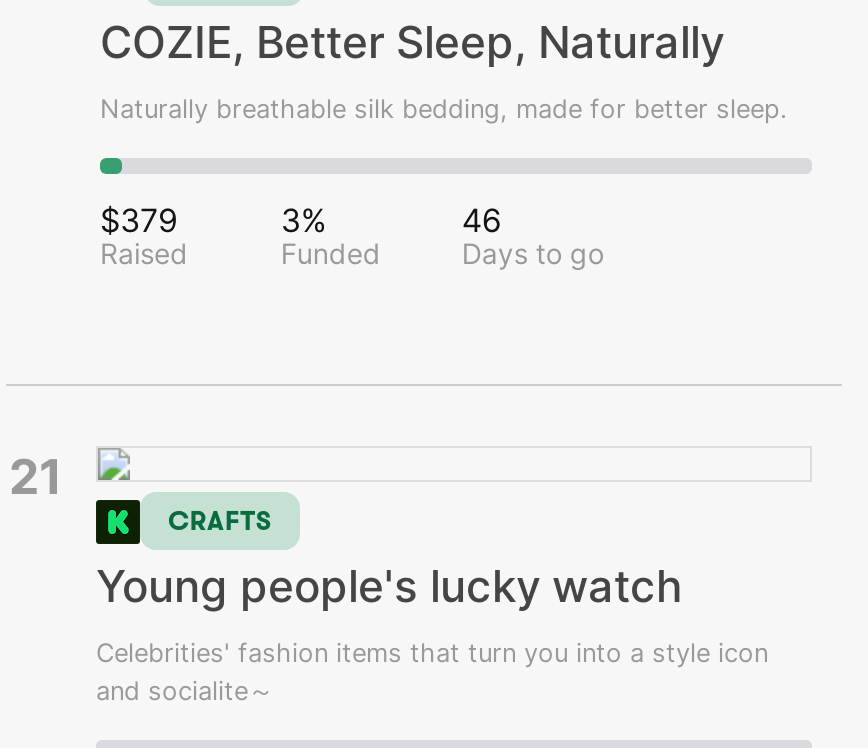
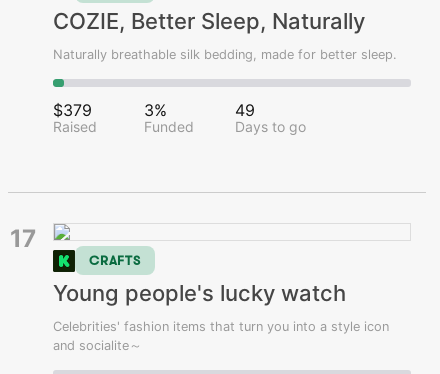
- 46
+ 49

- 21
+ 17
